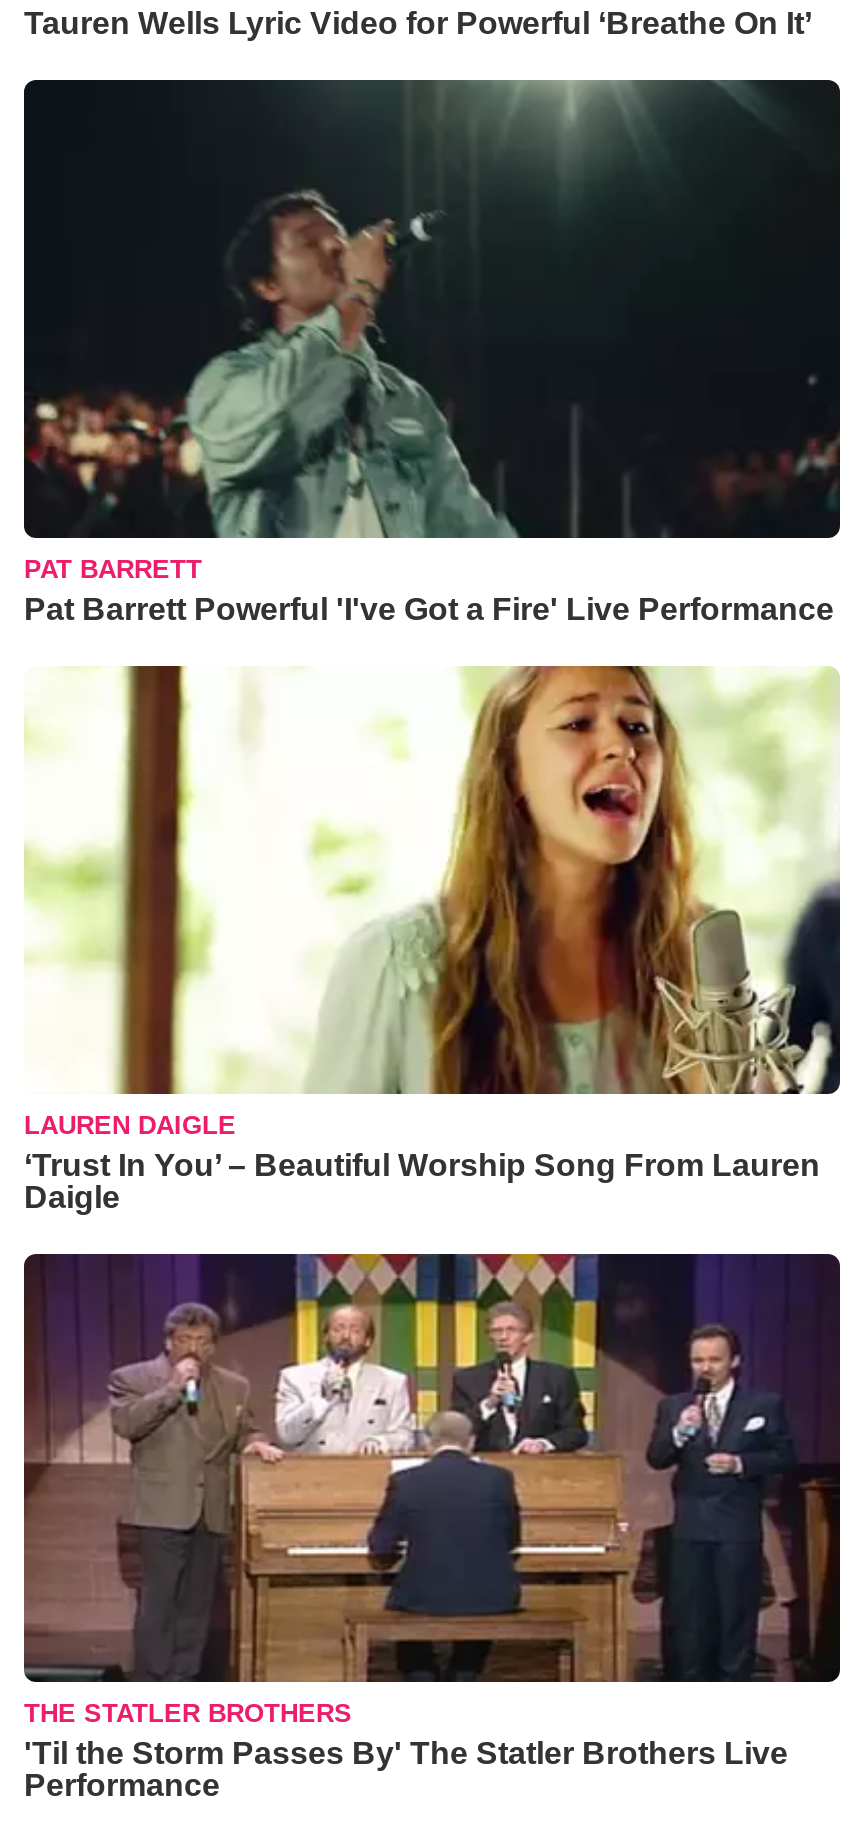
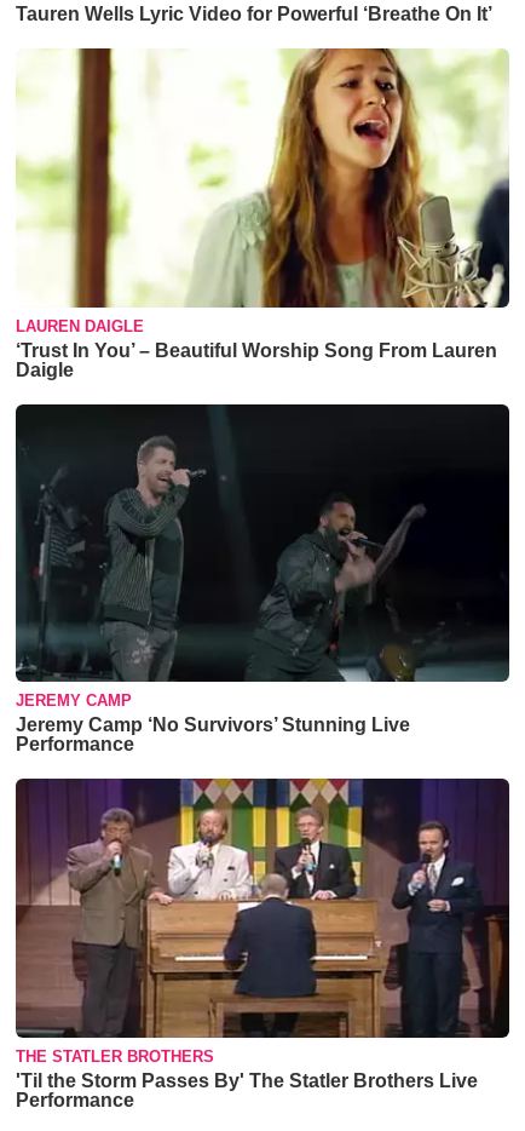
- [image]
- PAT BARRETT
- Pat Barrett Powerful 'I've Got a Fire' Live Performance

moved up: [image] | LAUREN DAIGLE | ‘Trust In You’ – Beautiful Worship Song From Lauren | Daigle

+ [image]
+ JEREMY CAMP
+ Jeremy Camp ‘No Survivors’ Stunning Live
+ Performance
